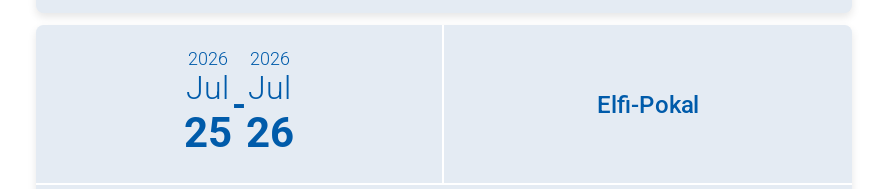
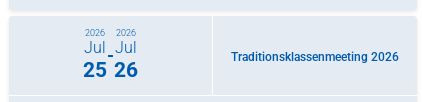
- Elfi-Pokal
+ Traditionsklassenmeeting 2026
